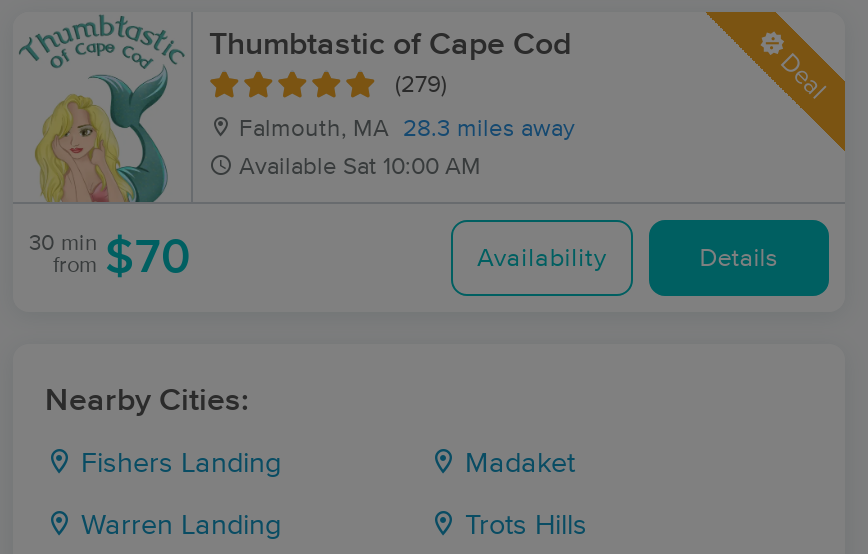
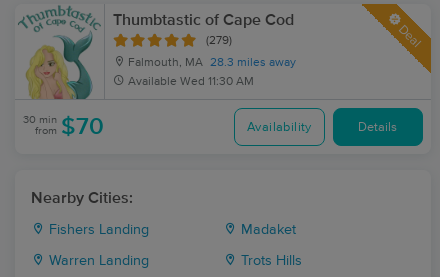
- Available Sat 10:00 AM
+ Available Wed 11:30 AM
